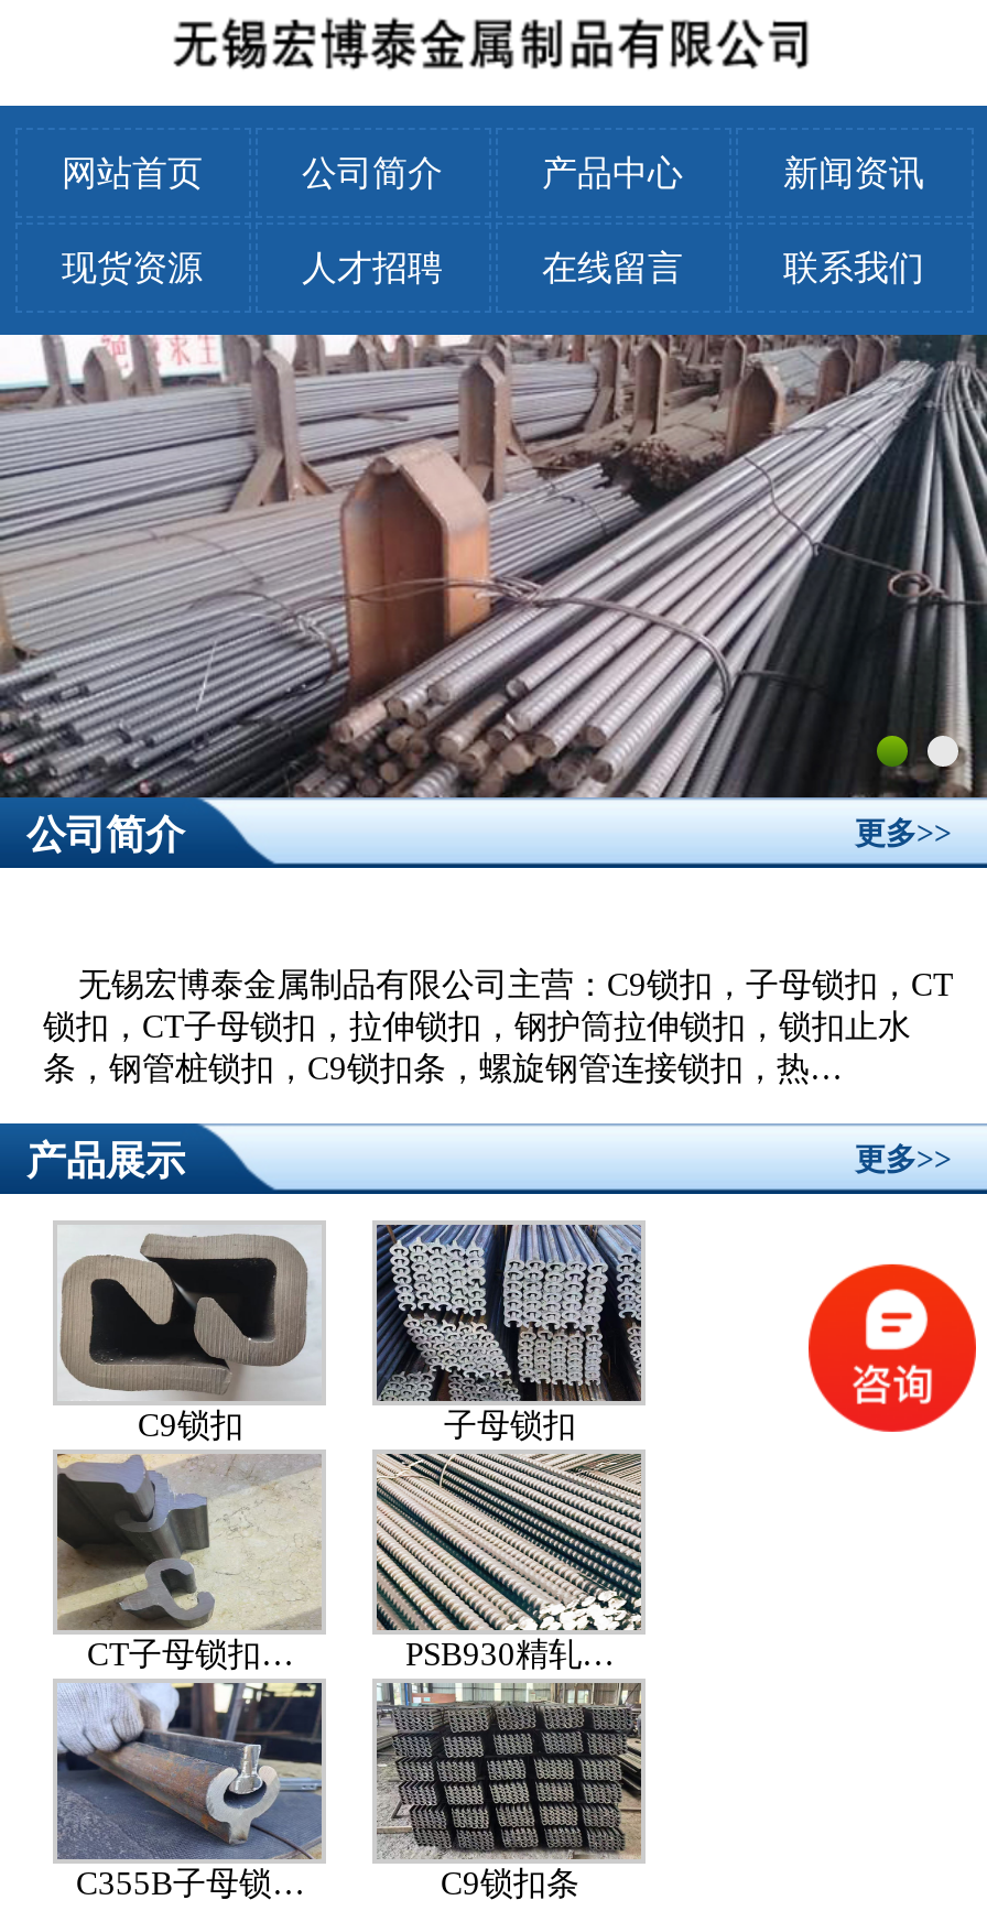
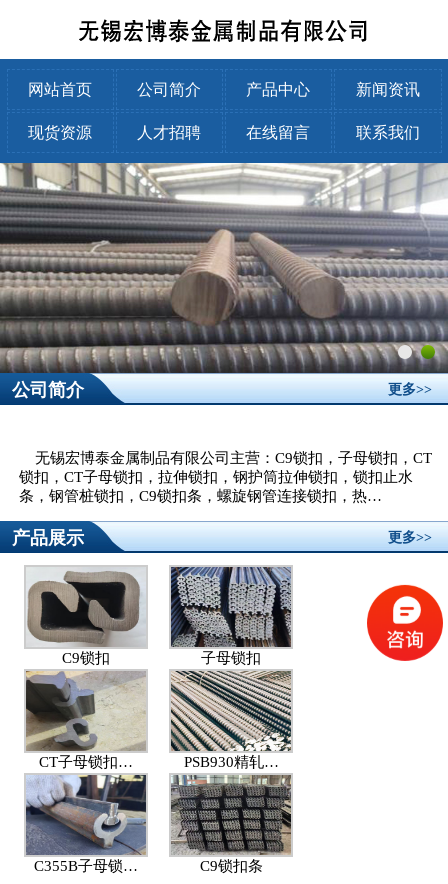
- [image]
+ [image]
